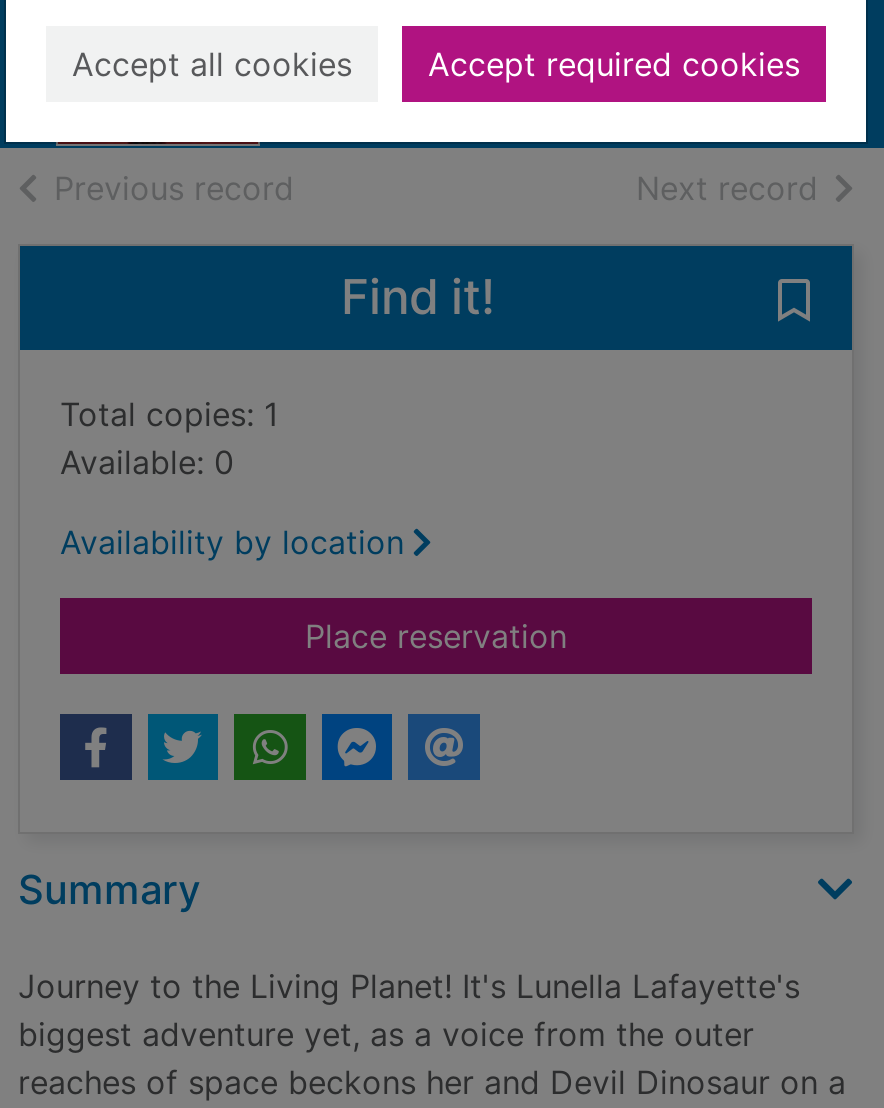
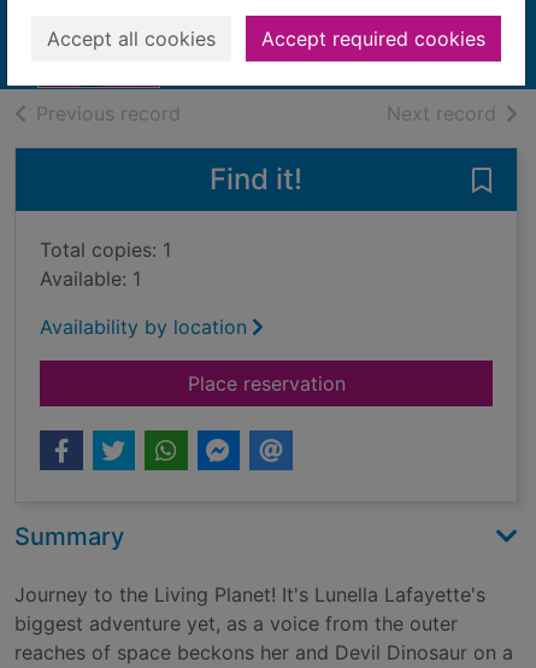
- Available: 0
+ Available: 1
